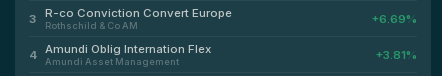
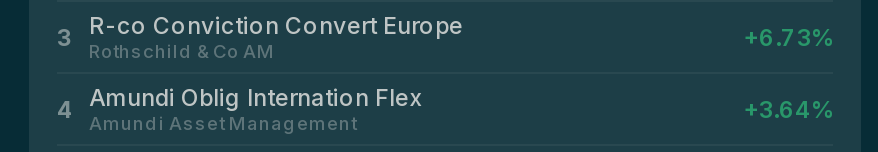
- +6.69%
+ +6.73%

- +3.81%
+ +3.64%
